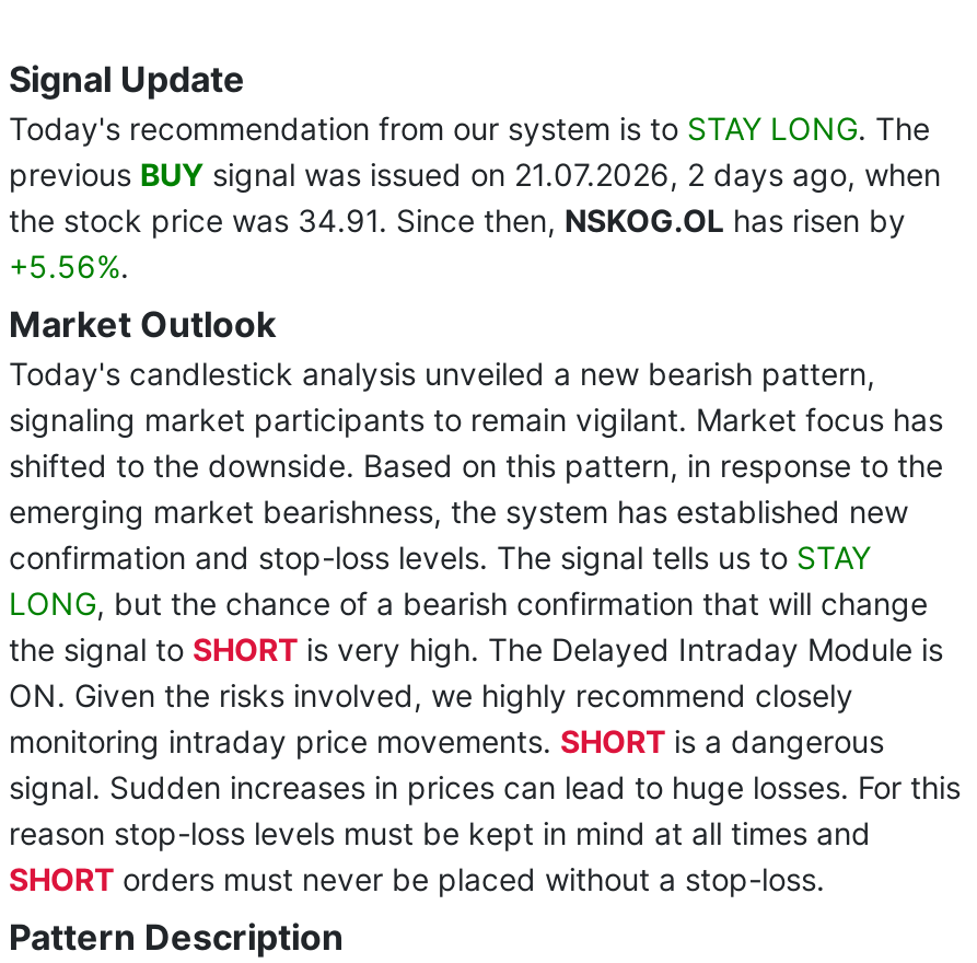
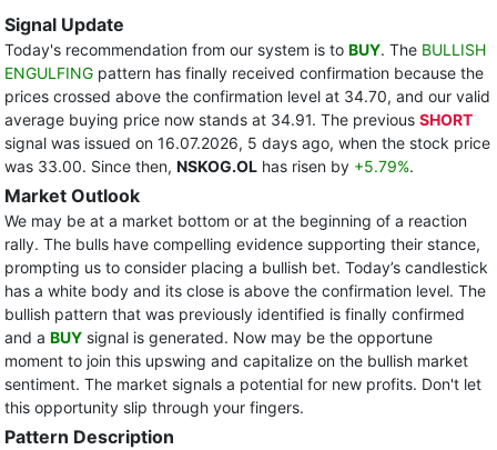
- Today's recommendation from our system is to STAY LONG. The
- previous BUY signal was issued on 21.07.2026, 2 days ago, when
- the stock price was 34.91. Since then, NSKOG.OL has risen by
- +5.56%.
+ Today's recommendation from our system is to BUY. The BULLISH
+ ENGULFING pattern has finally received confirmation because the
+ prices crossed above the confirmation level at 34.70, and our valid
+ average buying price now stands at 34.91. The previous SHORT
+ signal was issued on 16.07.2026, 5 days ago, when the stock price
+ was 33.00. Since then, NSKOG.OL has risen by +5.79%.

moved down: Market Outlook

- Today's candlestick analysis unveiled a new bearish pattern,
- signaling market participants to remain vigilant. Market focus has
- shifted to the downside. Based on this pattern, in response to the
- emerging market bearishness, the system has established new
- confirmation and stop-loss levels. The signal tells us to STAY
- LONG, but the chance of a bearish confirmation that will change
- the signal to SHORT is very high. The Delayed Intraday Module is
- ON. Given the risks involved, we highly recommend closely
- monitoring intraday price movements. SHORT is a dangerous
- signal. Sudden increases in prices can lead to huge losses. For this
- reason stop-loss levels must be kept in mind at all times and
- SHORT orders must never be placed without a stop-loss.
+ We may be at a market bottom or at the beginning of a reaction
+ rally. The bulls have compelling evidence supporting their stance,
+ prompting us to consider placing a bullish bet. Today’s candlestick
+ has a white body and its close is above the confirmation level. The
+ bullish pattern that was previously identified is finally confirmed
+ and a BUY signal is generated. Now may be the opportune
+ moment to join this upswing and capitalize on the bullish market
+ sentiment. The market signals a potential for new profits. Don't let
+ this opportunity slip through your fingers.
